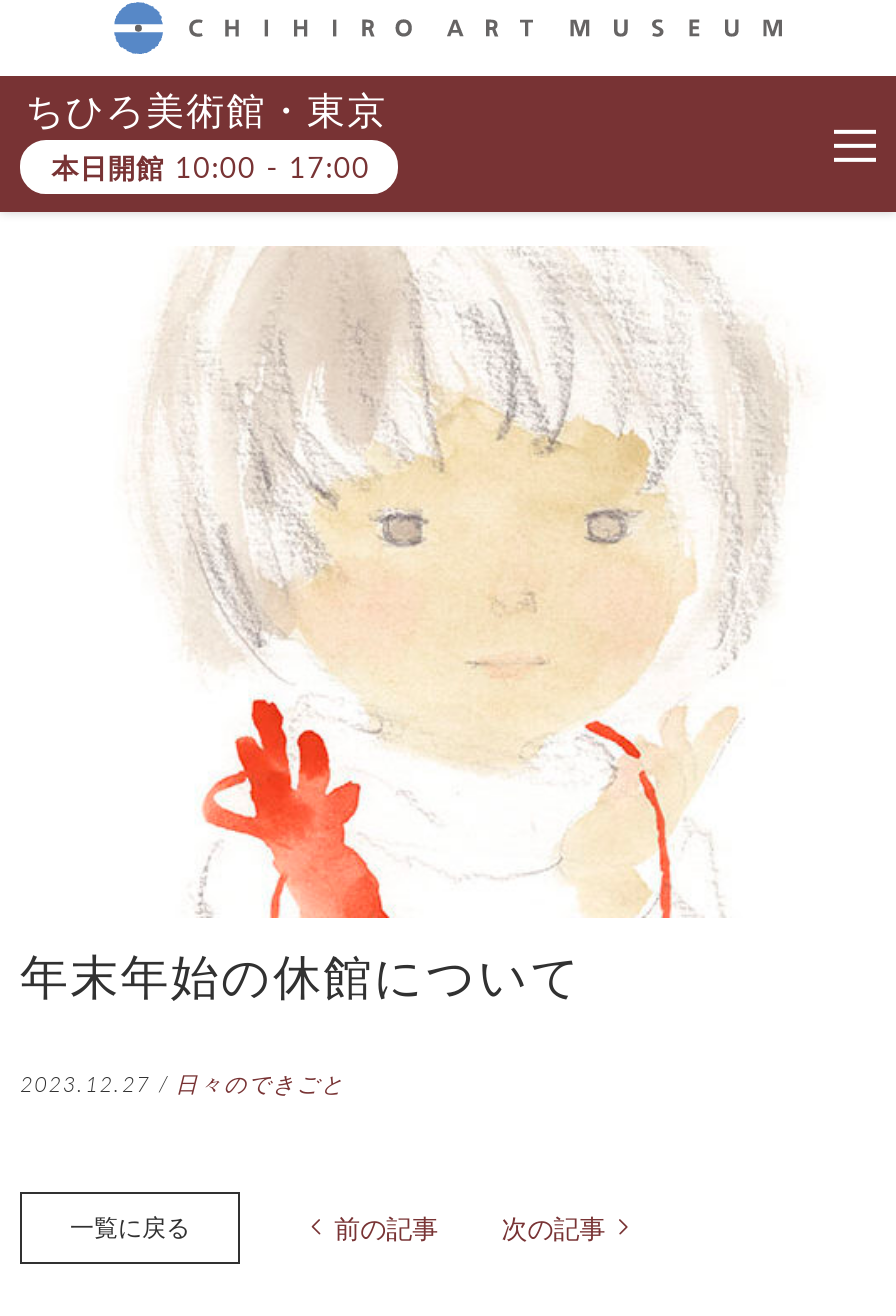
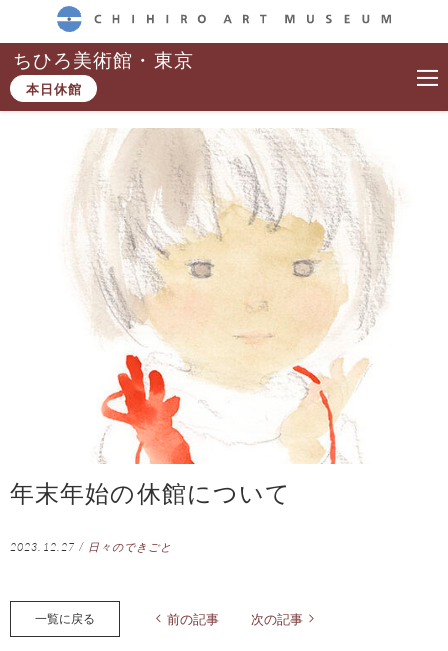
- 本日開館10:00 - 17:00
+ 本日休館
